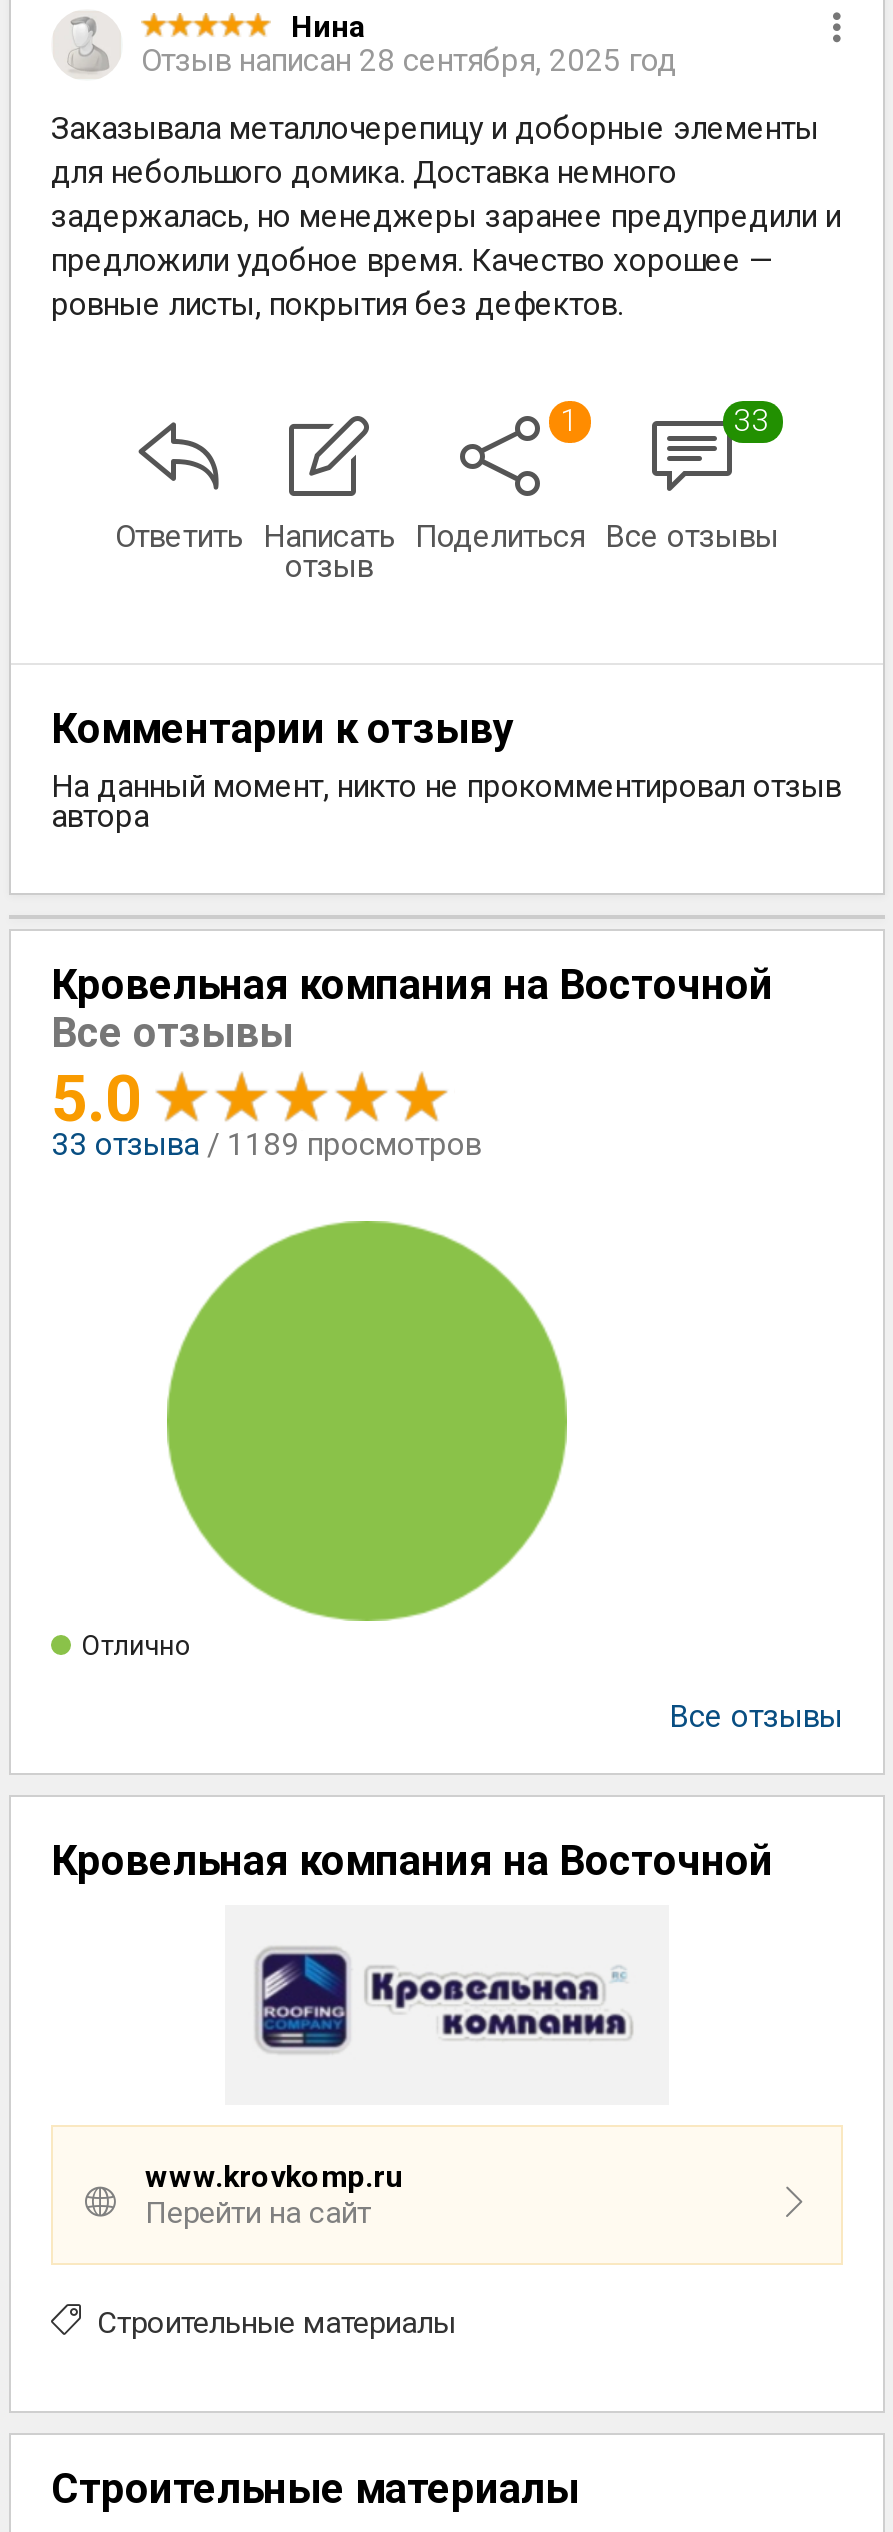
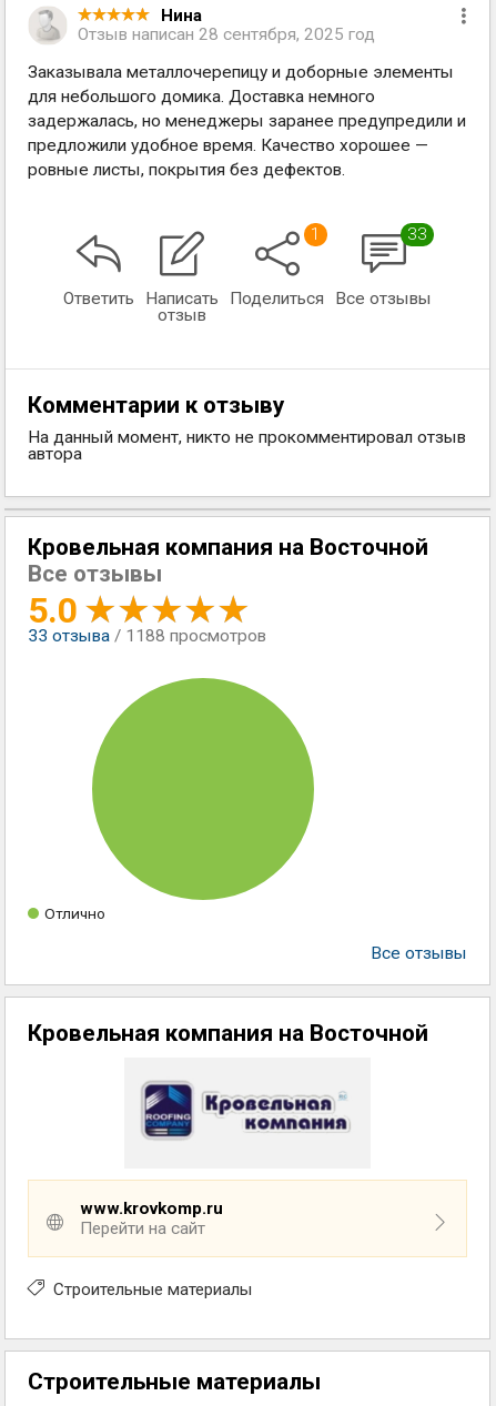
- 33 отзыва / 1189 просмотров
+ 33 отзыва / 1188 просмотров
